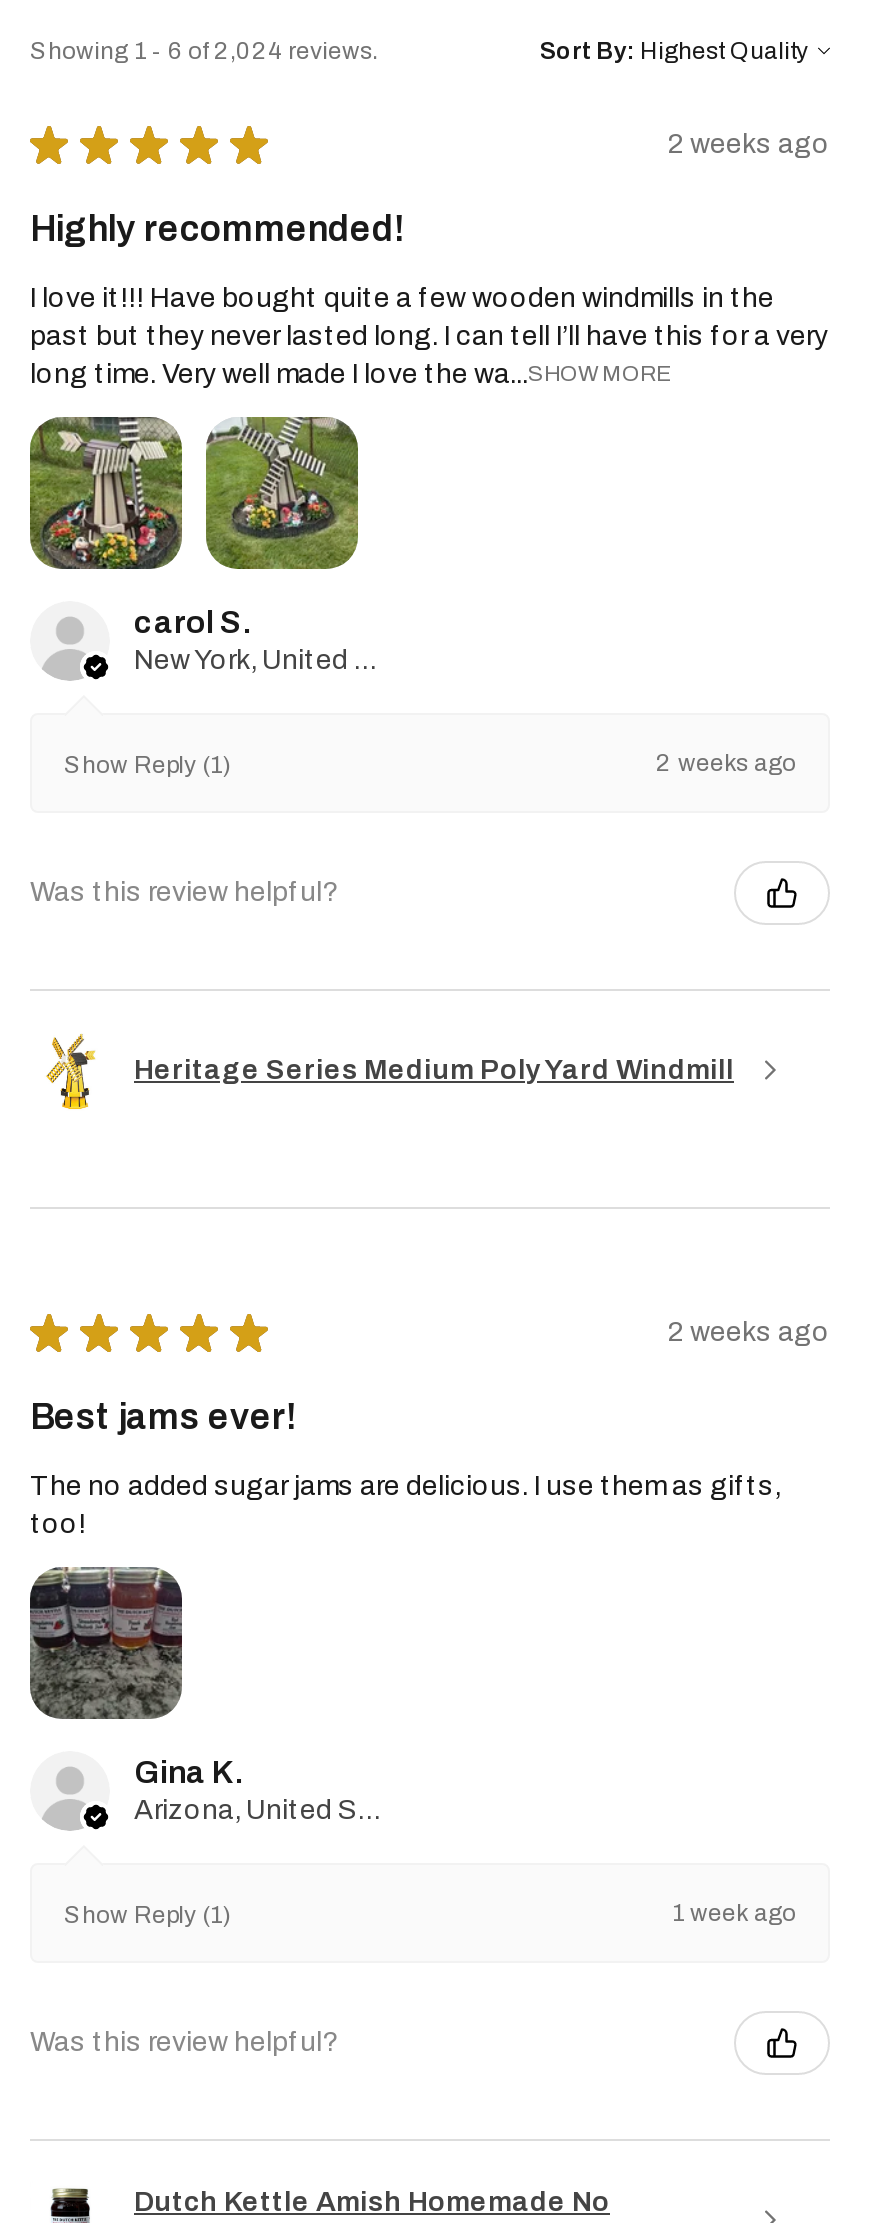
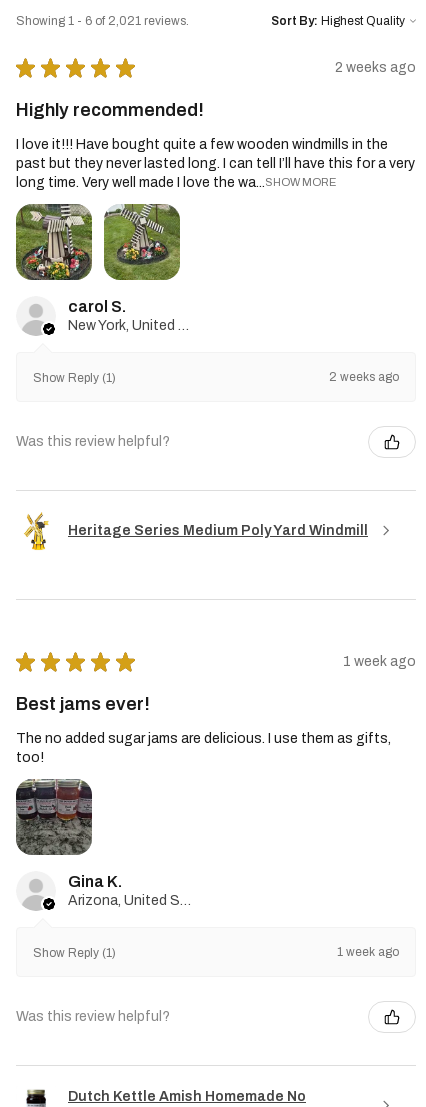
- Showing 1 - 6 of 2,024 reviews.
+ Showing 1 - 6 of 2,021 reviews.

- 2 weeks ago
+ 1 week ago
